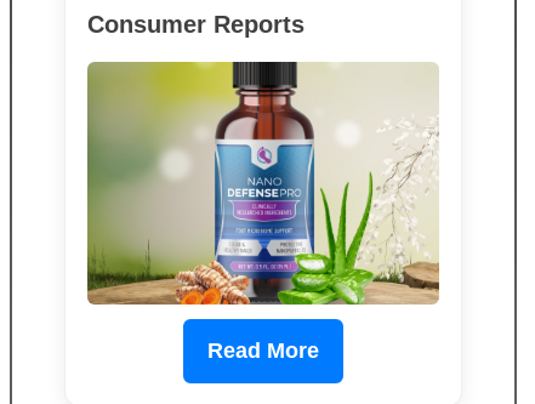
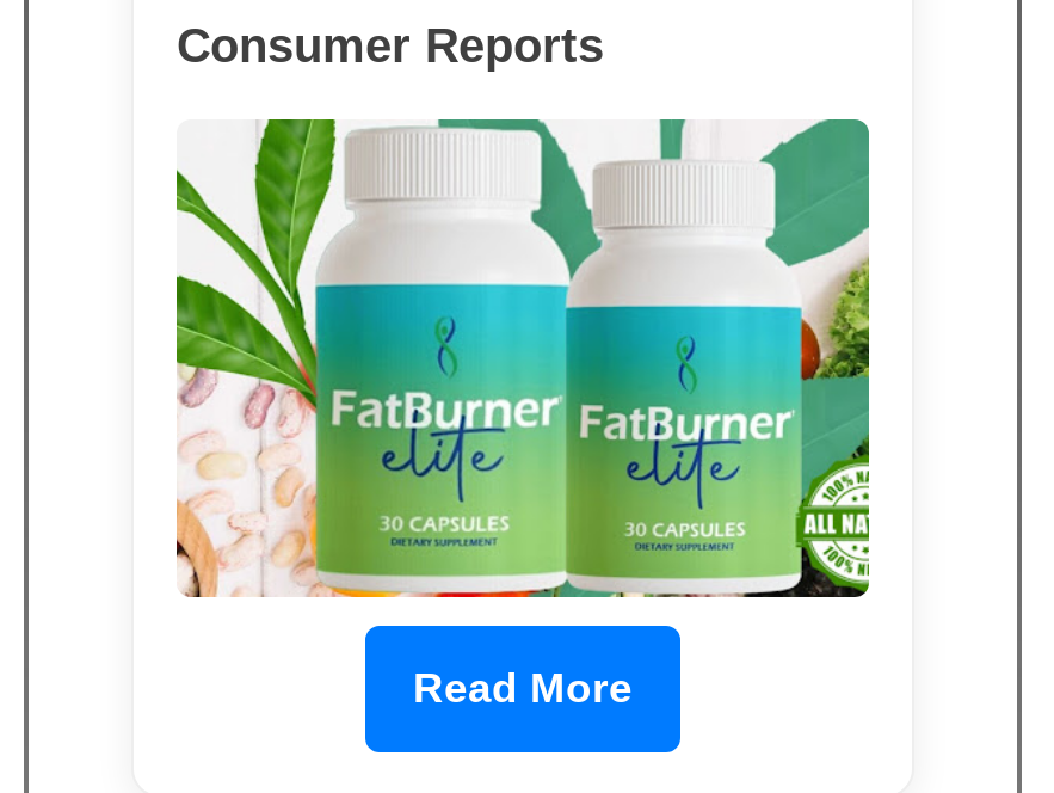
- [image]
+ [image]
